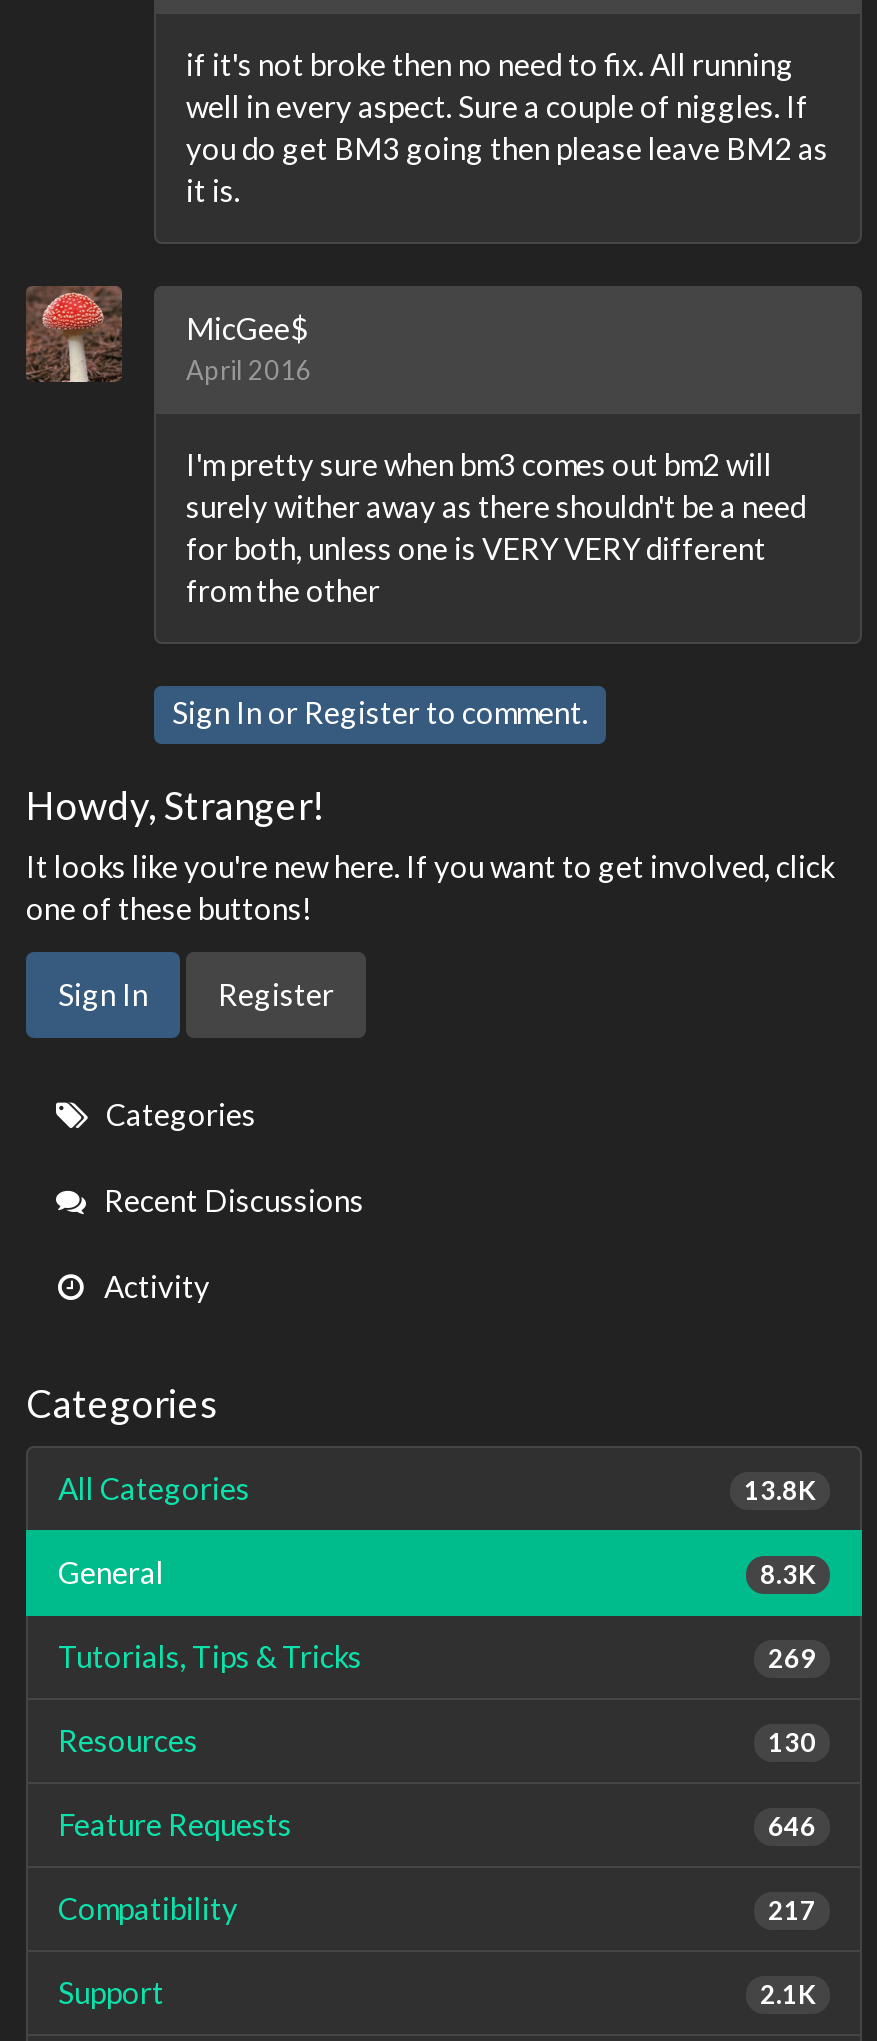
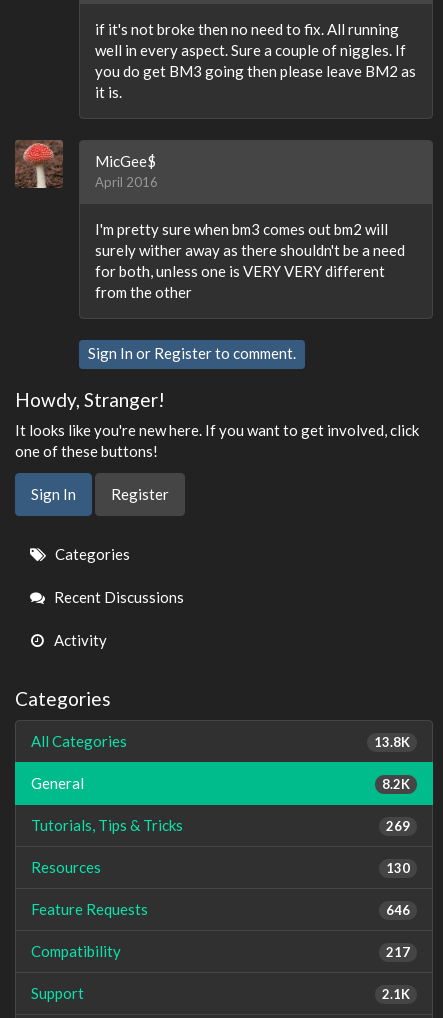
- 8.3K
+ 8.2K
